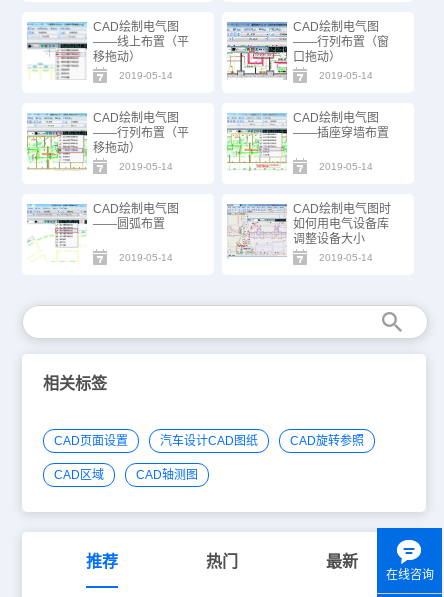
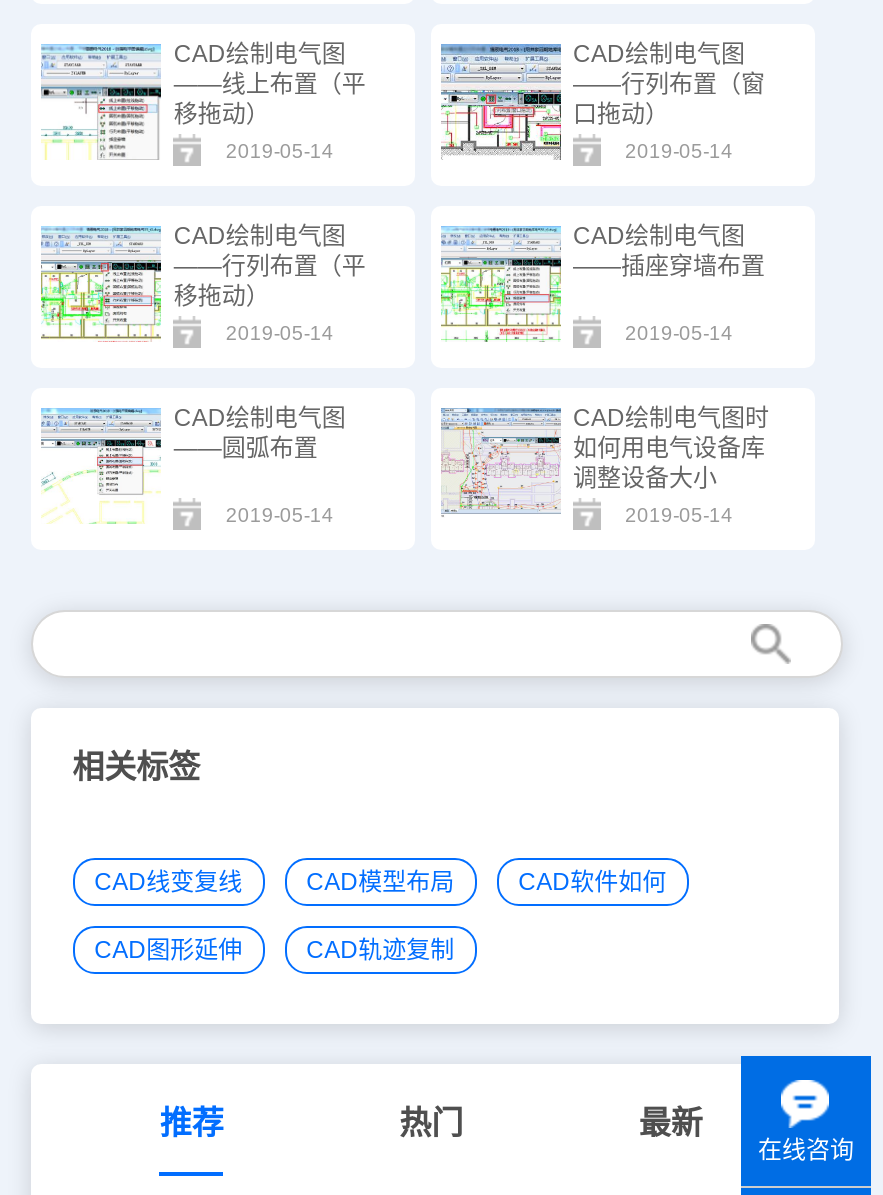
- CAD页面设置
- 汽车设计CAD图纸
- CAD旋转参照
+ CAD线变复线
+ CAD模型布局
+ CAD软件如何

- CAD区域
- CAD轴测图
+ CAD图形延伸
+ CAD轨迹复制
